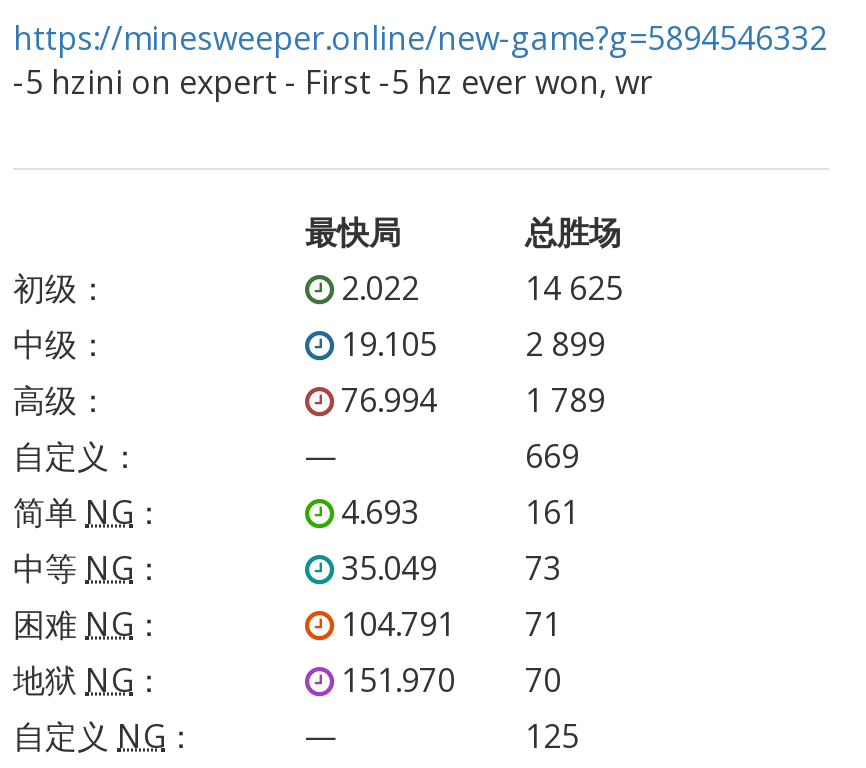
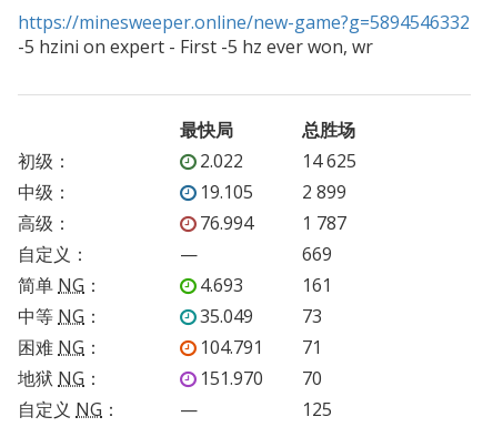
- 76.994 1 789
+ 76.994 1 787
